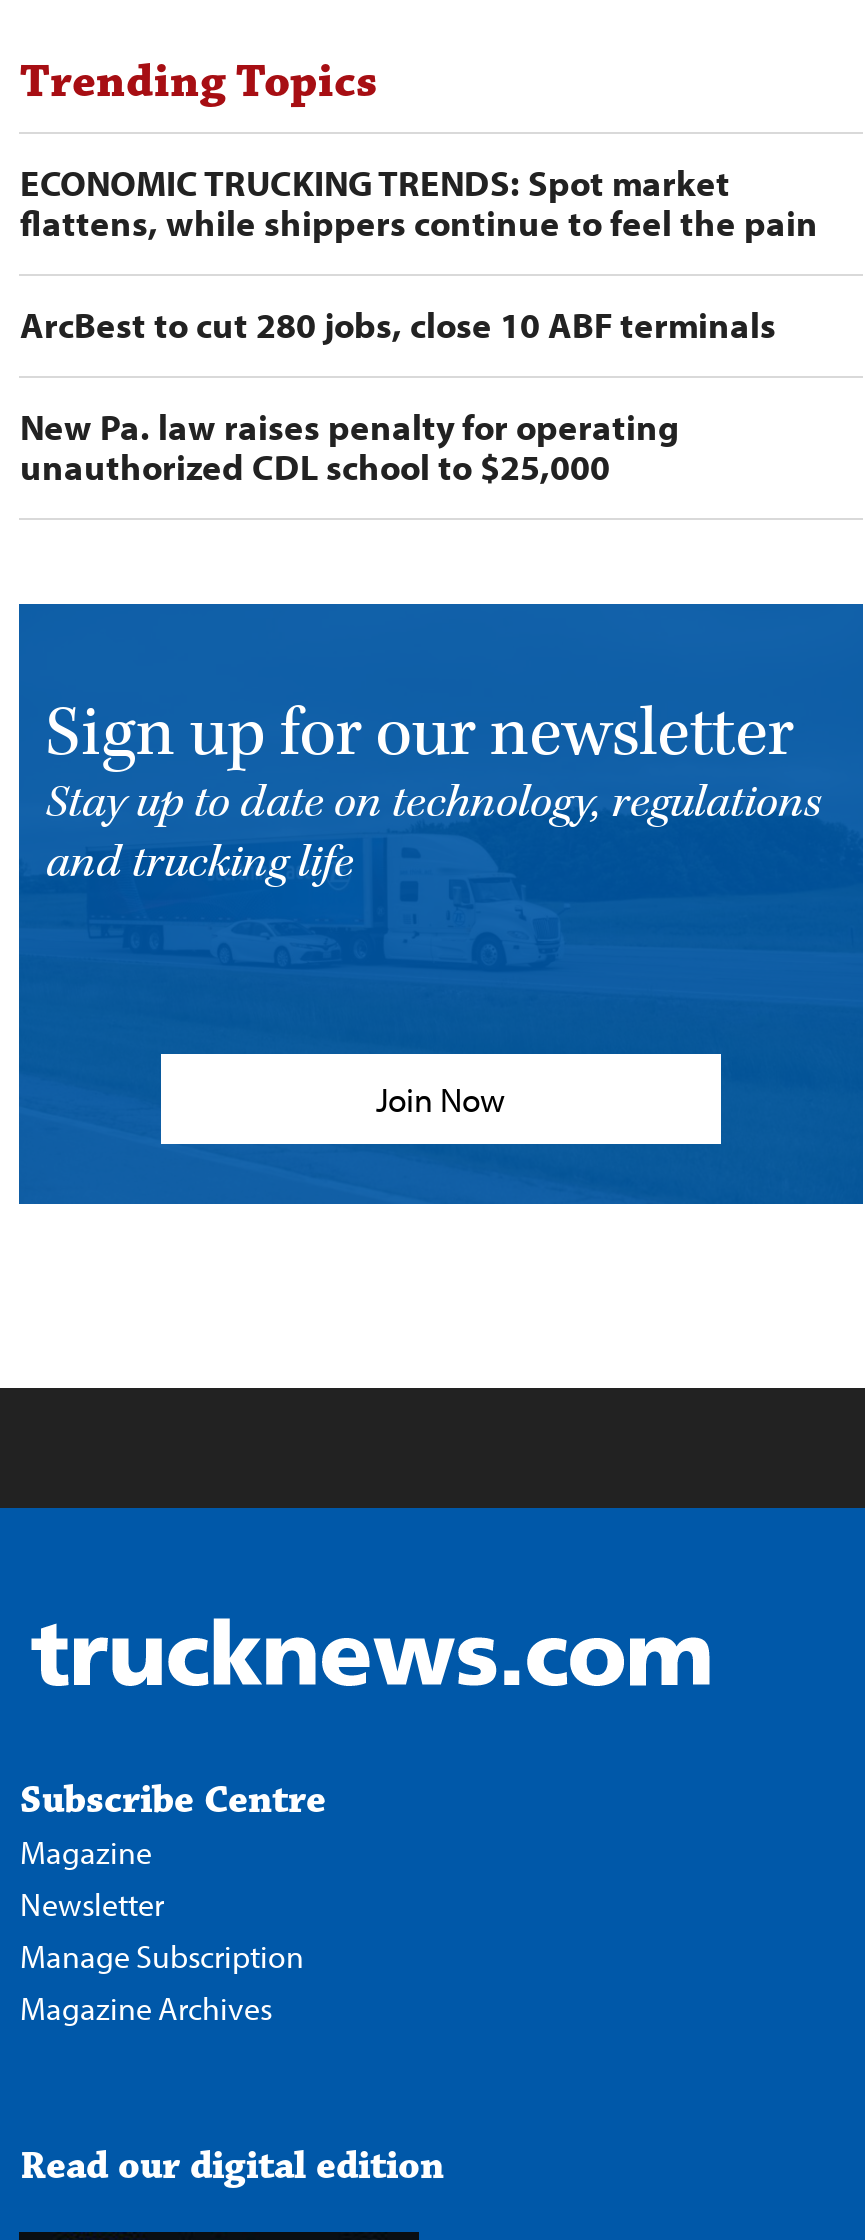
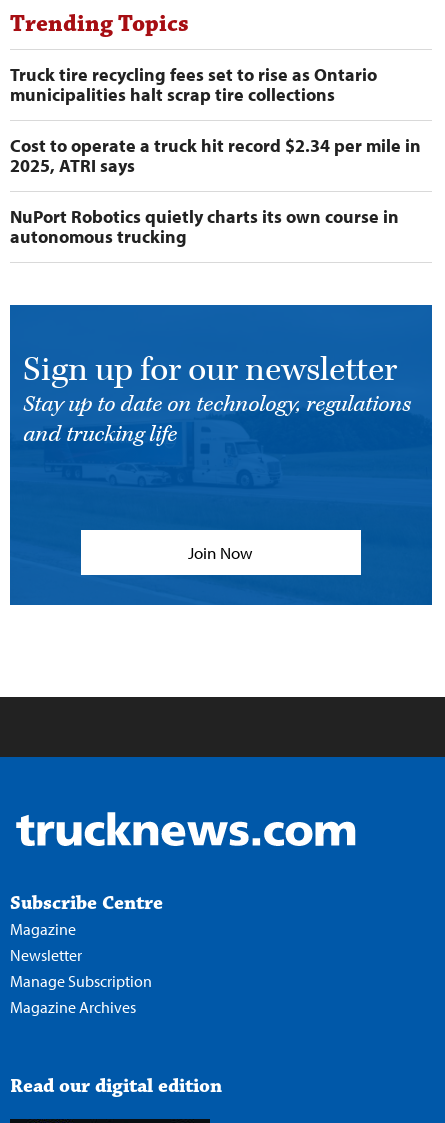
- ECONOMIC TRUCKING TRENDS: Spot market
- flattens, while shippers continue to feel the pain
+ Truck tire recycling fees set to rise as Ontario
+ municipalities halt scrap tire collections

- ArcBest to cut 280 jobs, close 10 ABF terminals
+ Cost to operate a truck hit record $2.34 per mile in
+ 2025, ATRI says

- New Pa. law raises penalty for operating
- unauthorized CDL school to $25,000
+ NuPort Robotics quietly charts its own course in
+ autonomous trucking
